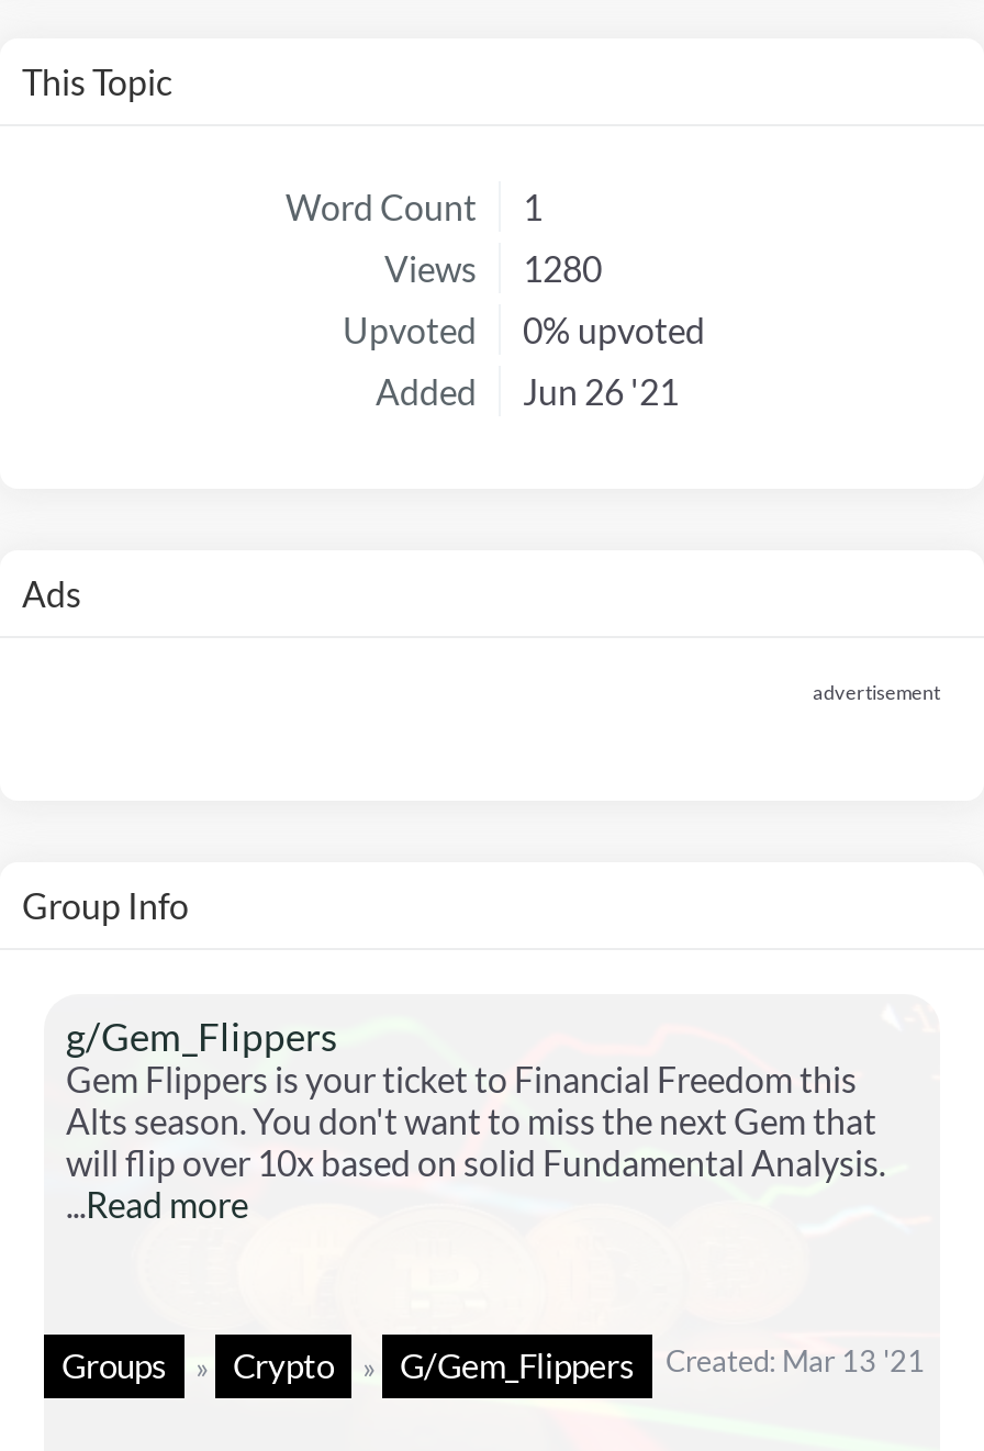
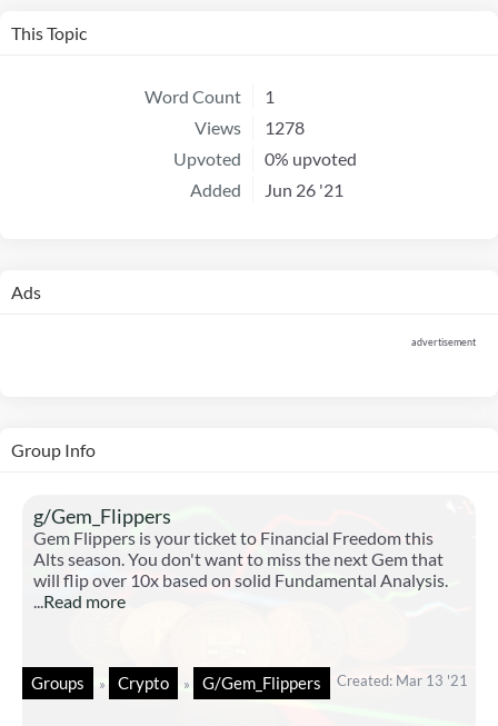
- Views 1280
+ Views 1278
